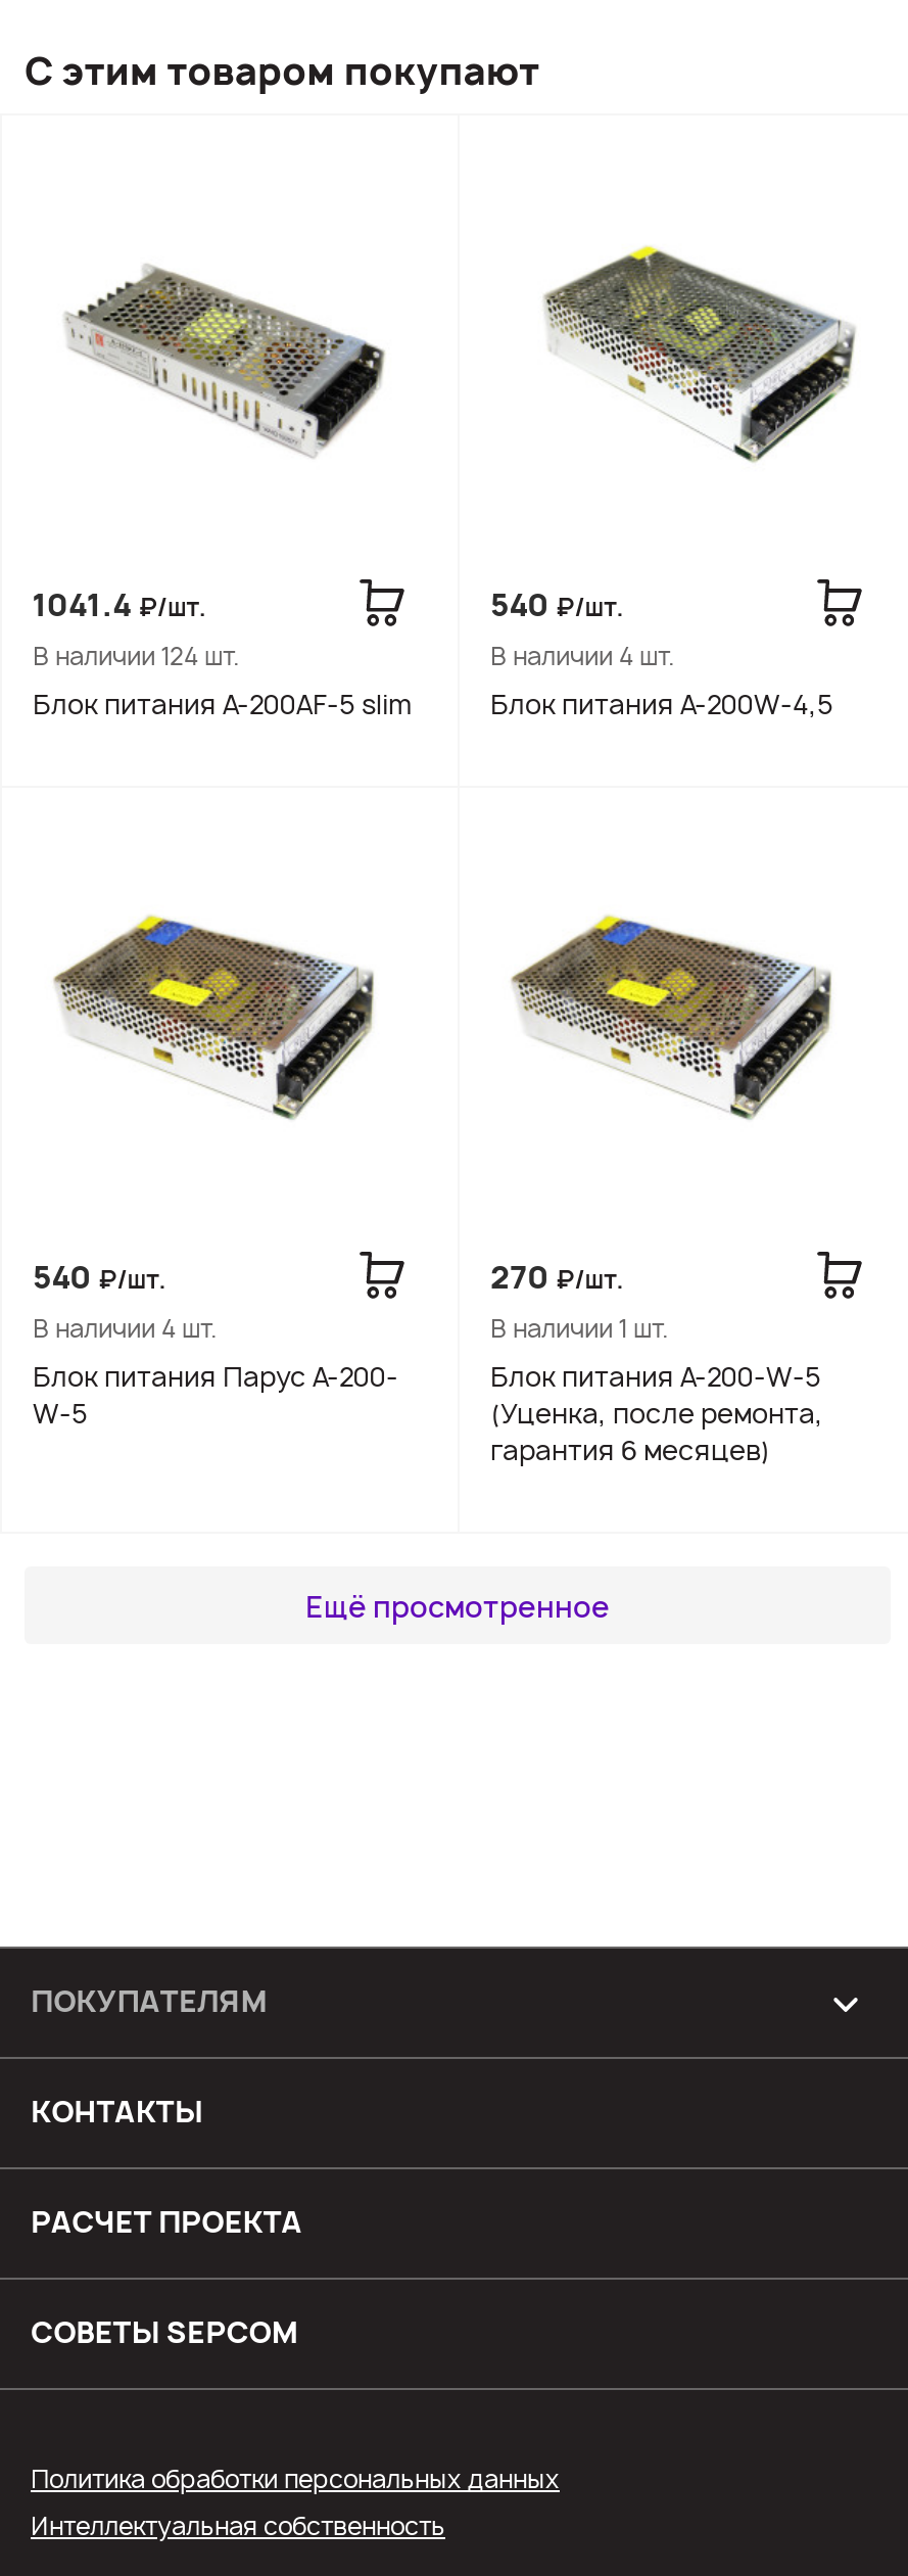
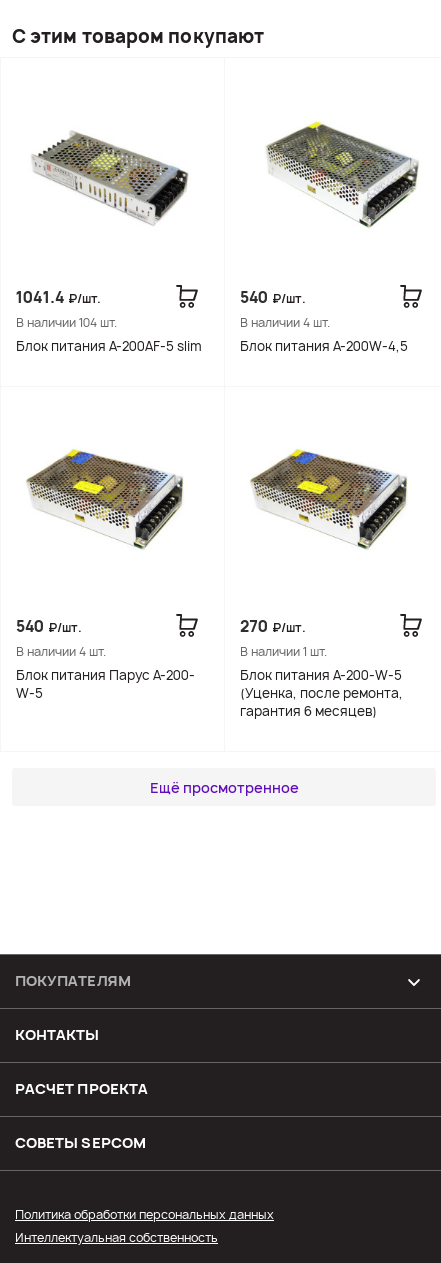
- В наличии 124 шт.
+ В наличии 104 шт.
